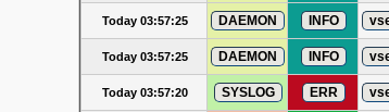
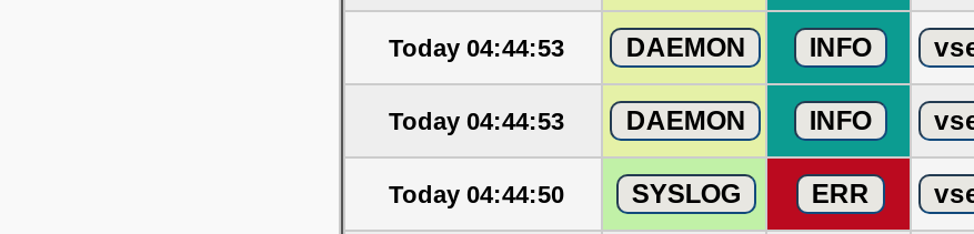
- Today 03:57:25
+ Today 04:44:53

- Today 03:57:25
+ Today 04:44:53

- Today 03:57:20
+ Today 04:44:50
